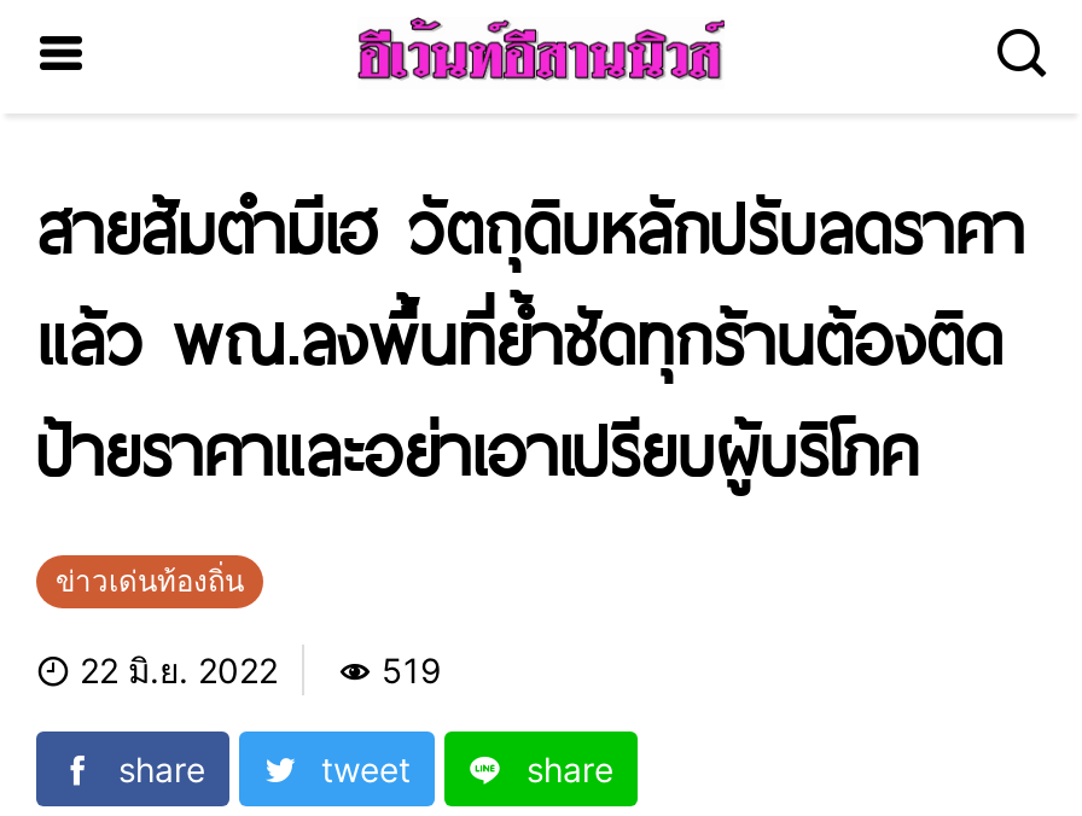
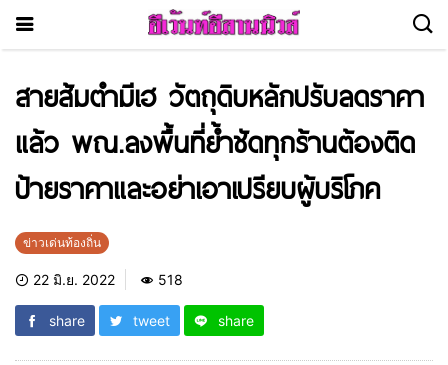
- 519
+ 518
